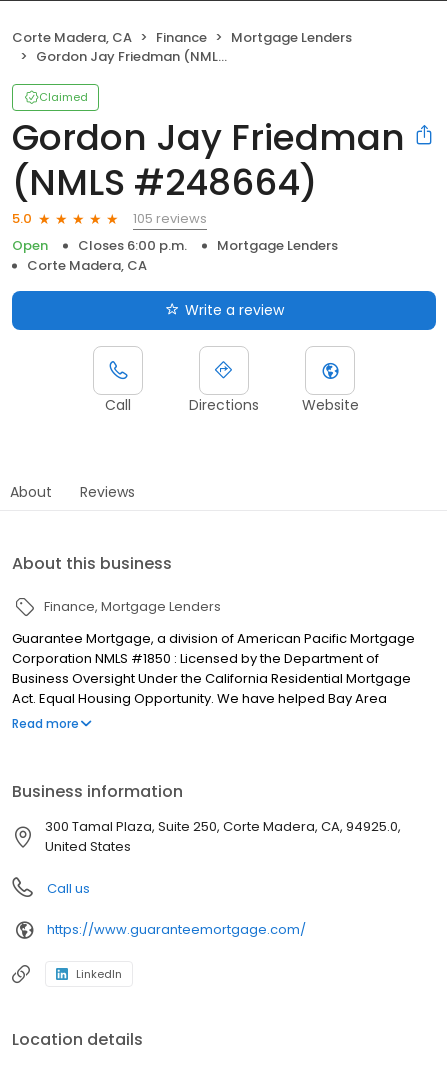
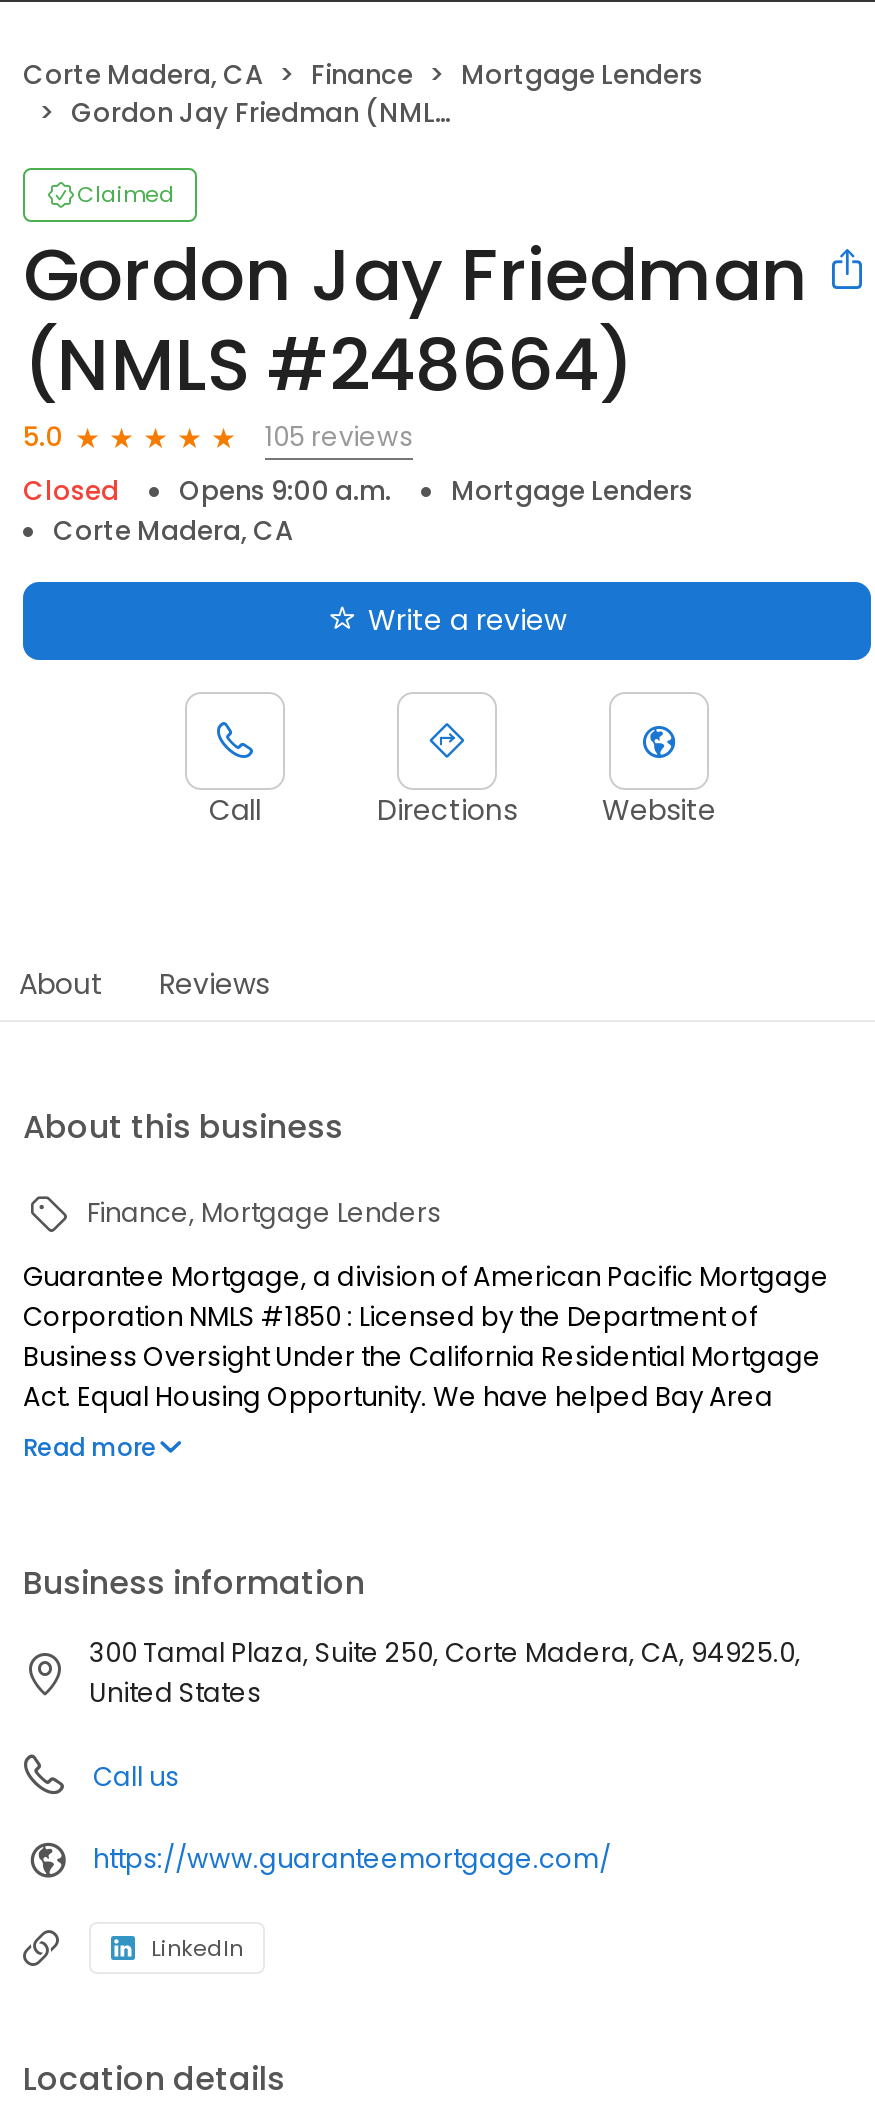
- Open
- Closes 6:00 p.m.
+ Closed
+ Opens 9:00 a.m.
